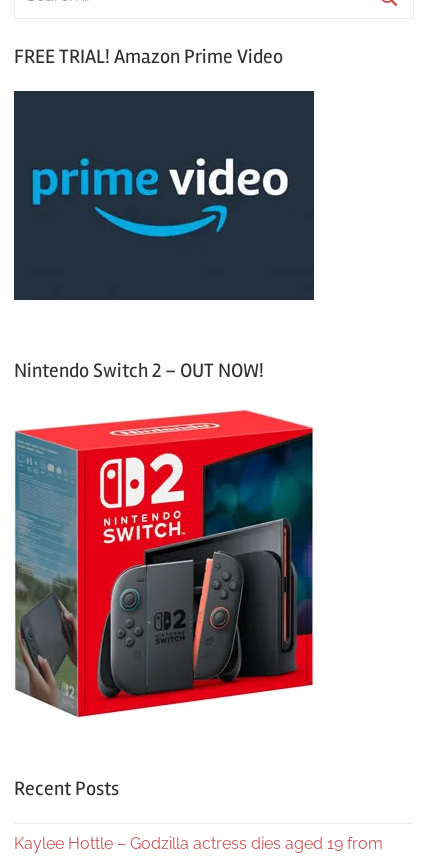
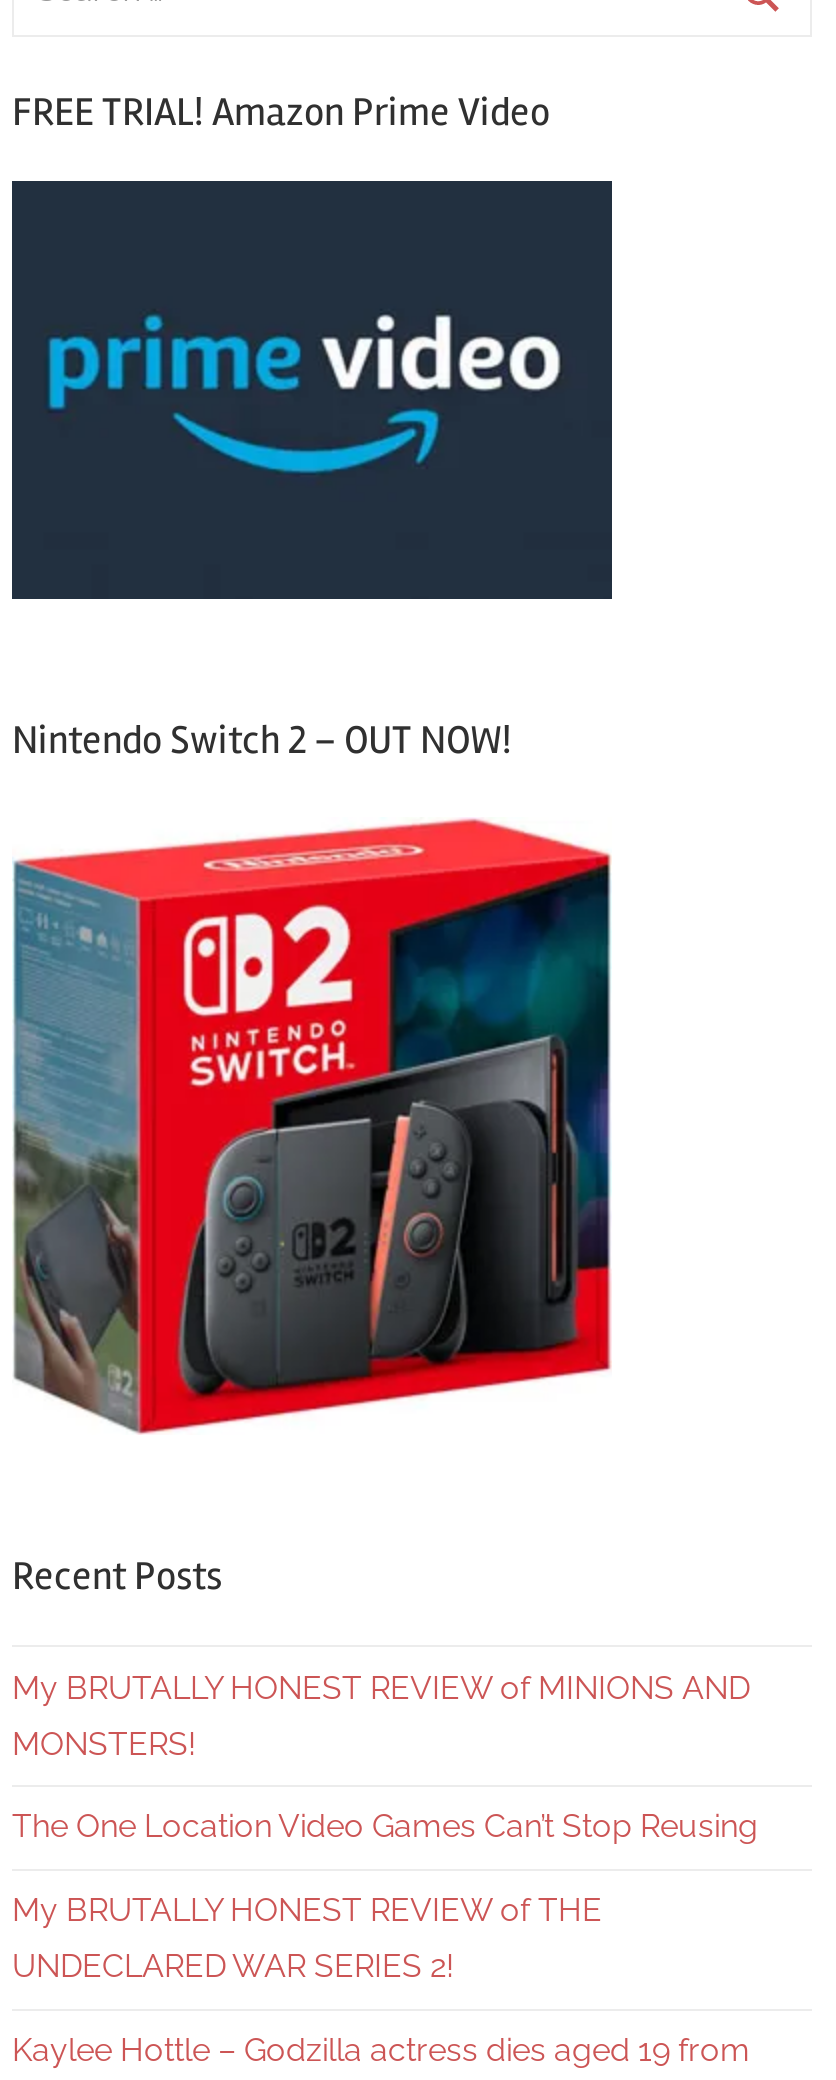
+ My BRUTALLY HONEST REVIEW of MINIONS AND
+ MONSTERS!
+ The One Location Video Games Can’t Stop Reusing
+ My BRUTALLY HONEST REVIEW of THE
+ UNDECLARED WAR SERIES 2!
